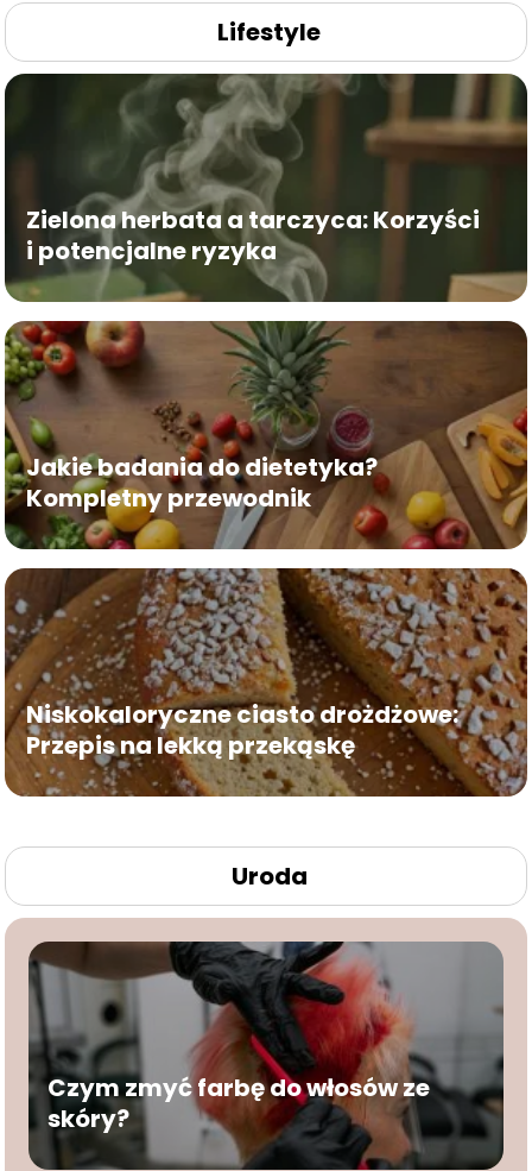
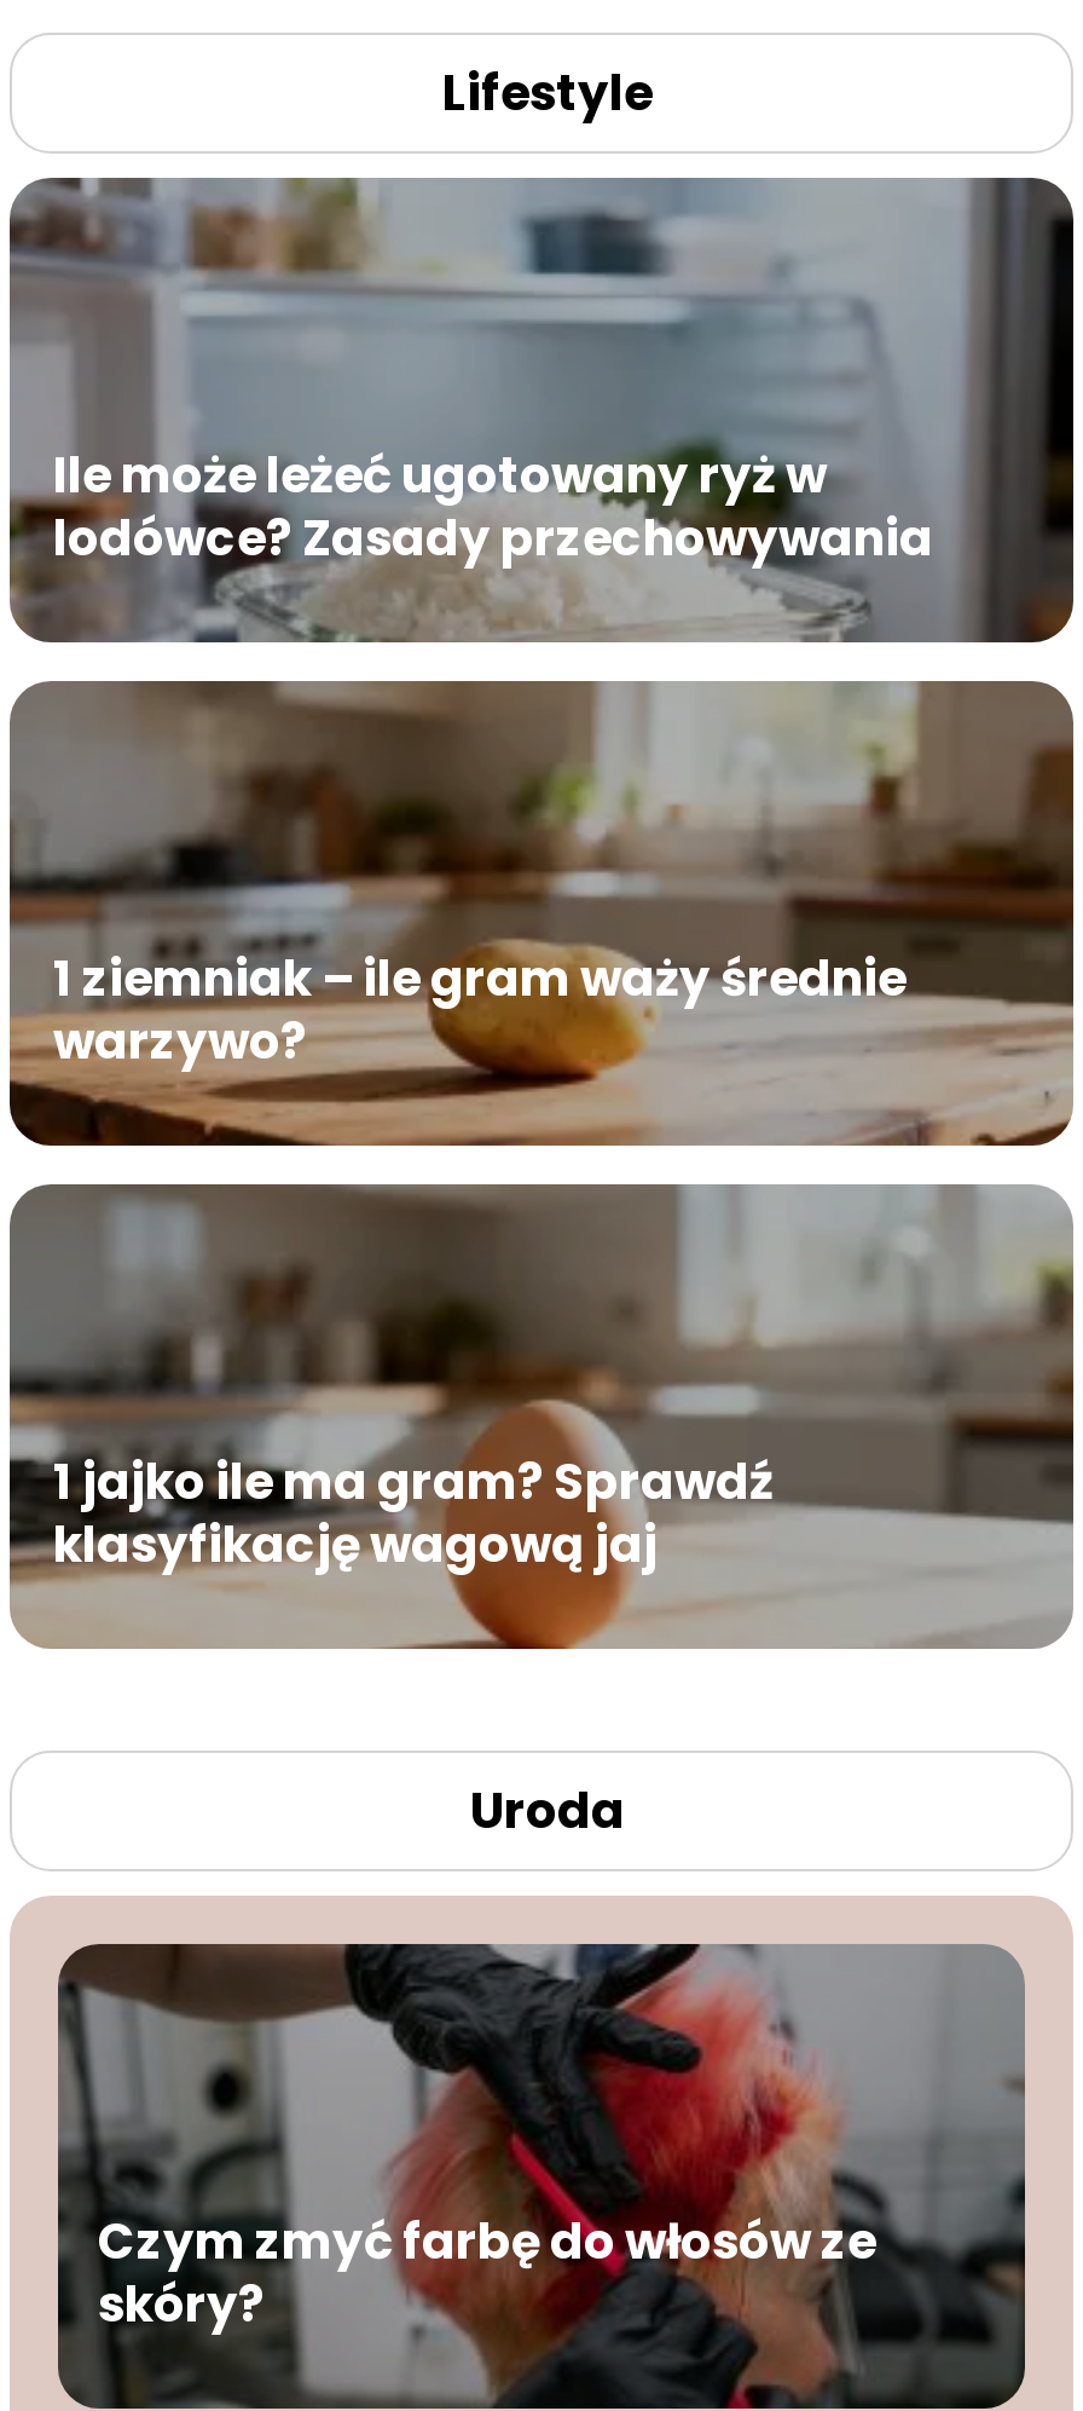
- [image]
- Zielona herbata a tarczyca: Korzyści
- i potencjalne ryzyka
+ [image]
+ Ile może leżeć ugotowany ryż w
+ lodówce? Zasady przechowywania

- [image]
- Jakie badania do dietetyka?
- Kompletny przewodnik
+ [image]
+ 1 ziemniak – ile gram waży średnie
+ warzywo?

- [image]
- Niskokaloryczne ciasto drożdżowe:
- Przepis na lekką przekąskę
+ [image]
+ 1 jajko ile ma gram? Sprawdź
+ klasyfikację wagową jaj
